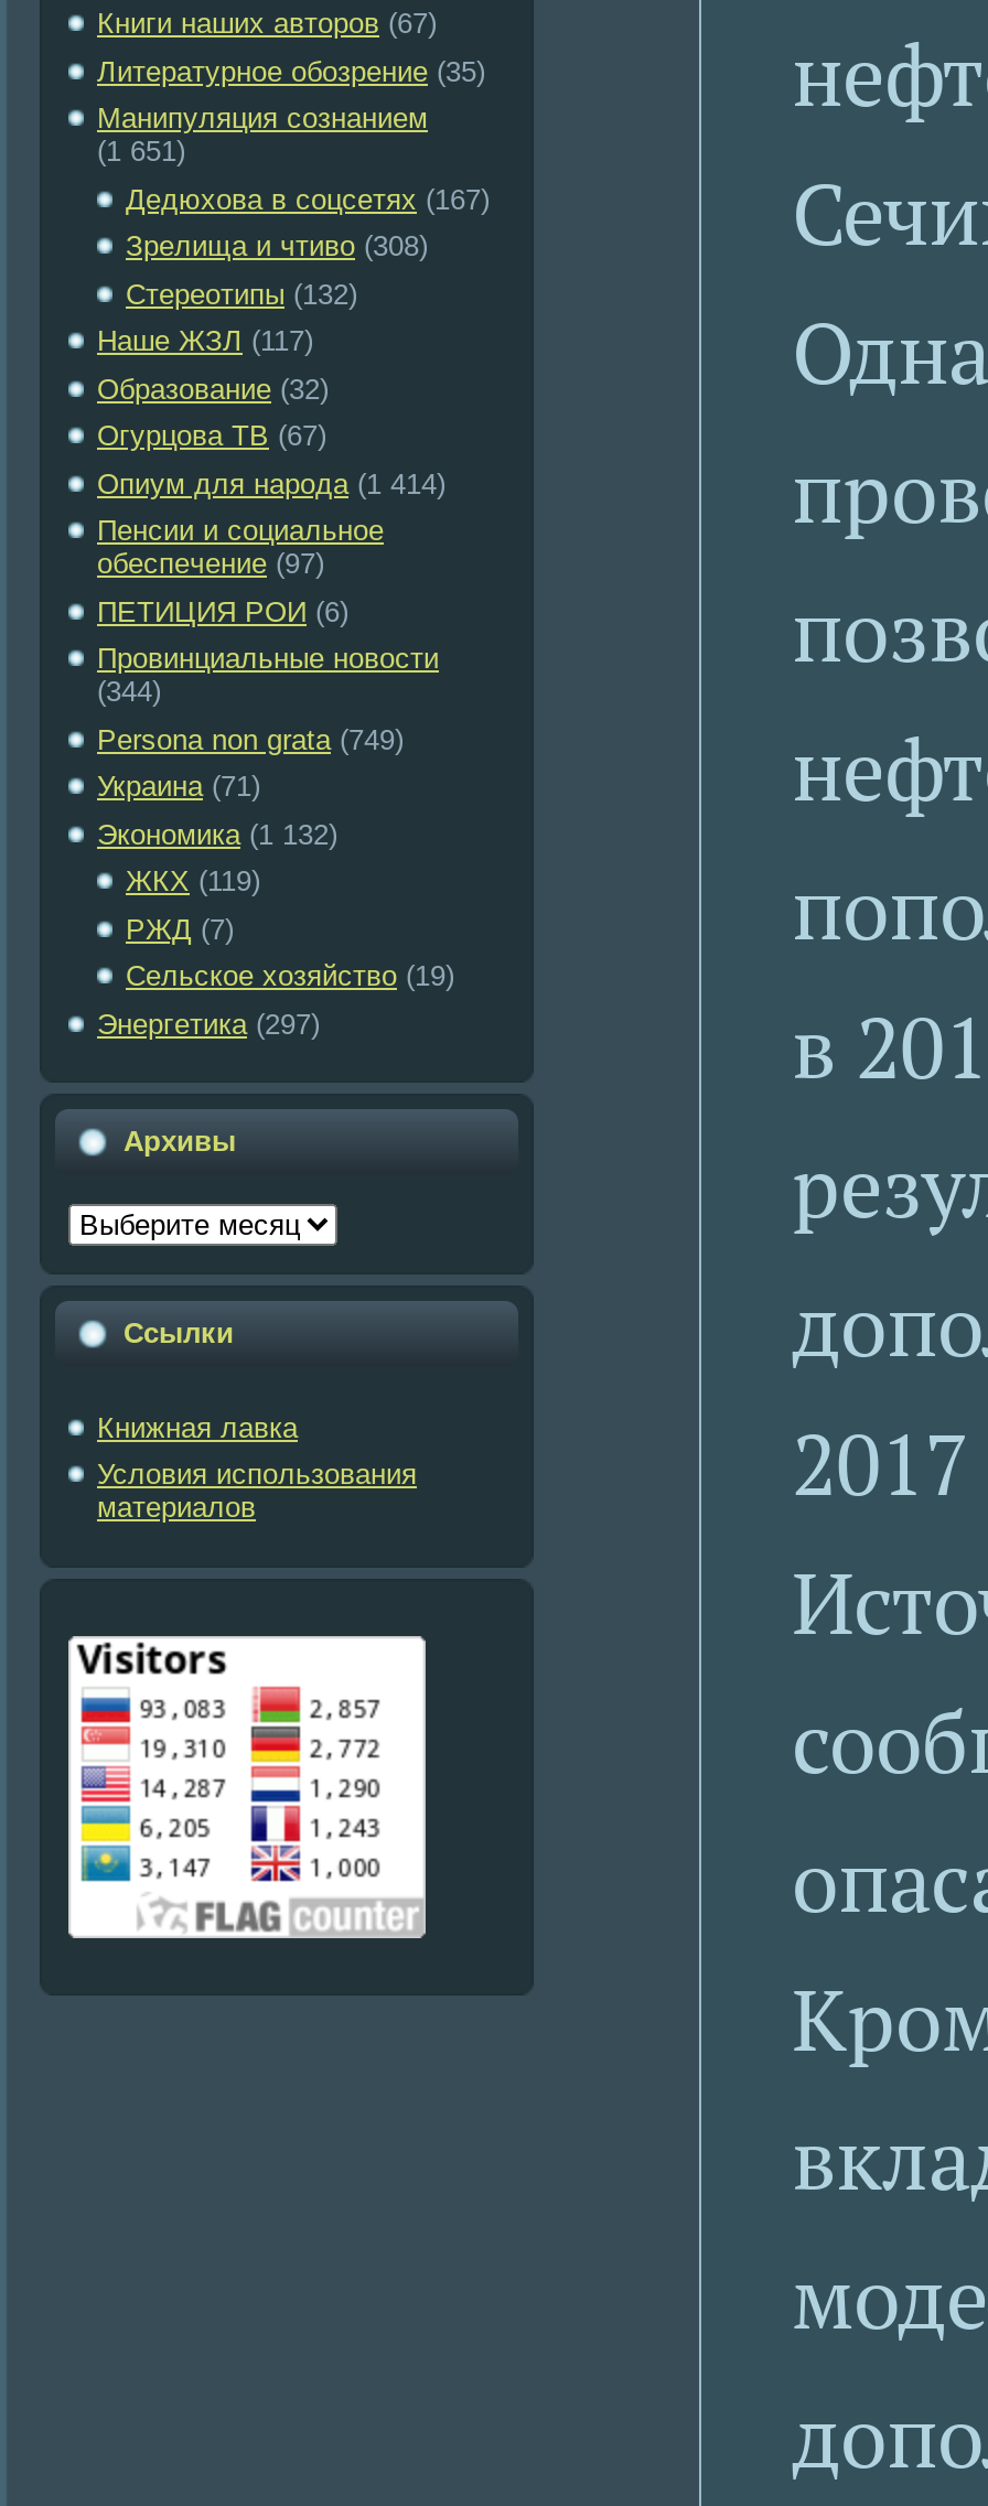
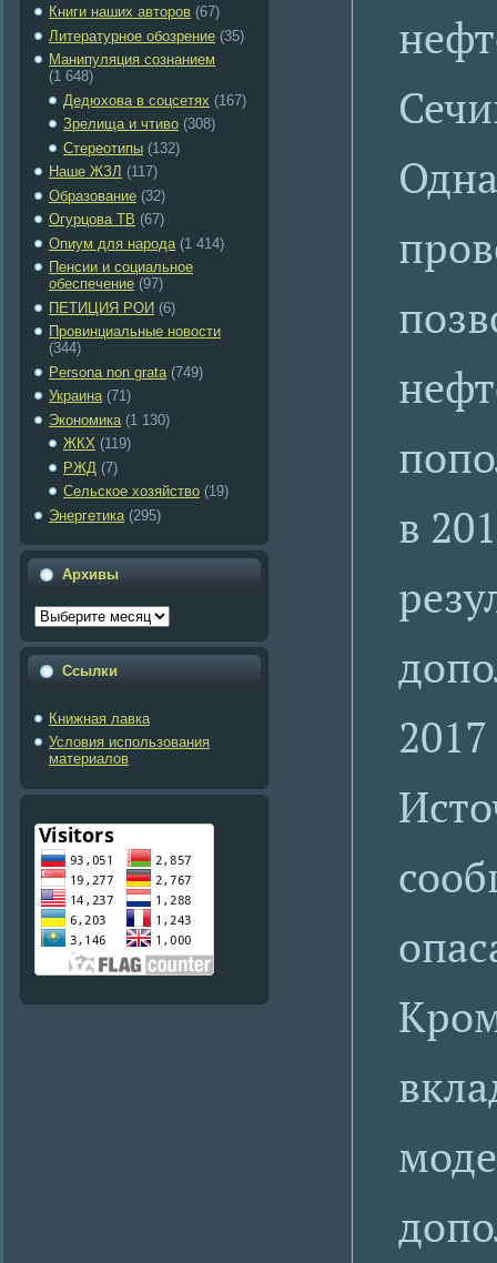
- (1 651)
+ (1 648)

- Экономика (1 132)
+ Экономика (1 130)

- Энергетика (297)
+ Энергетика (295)
